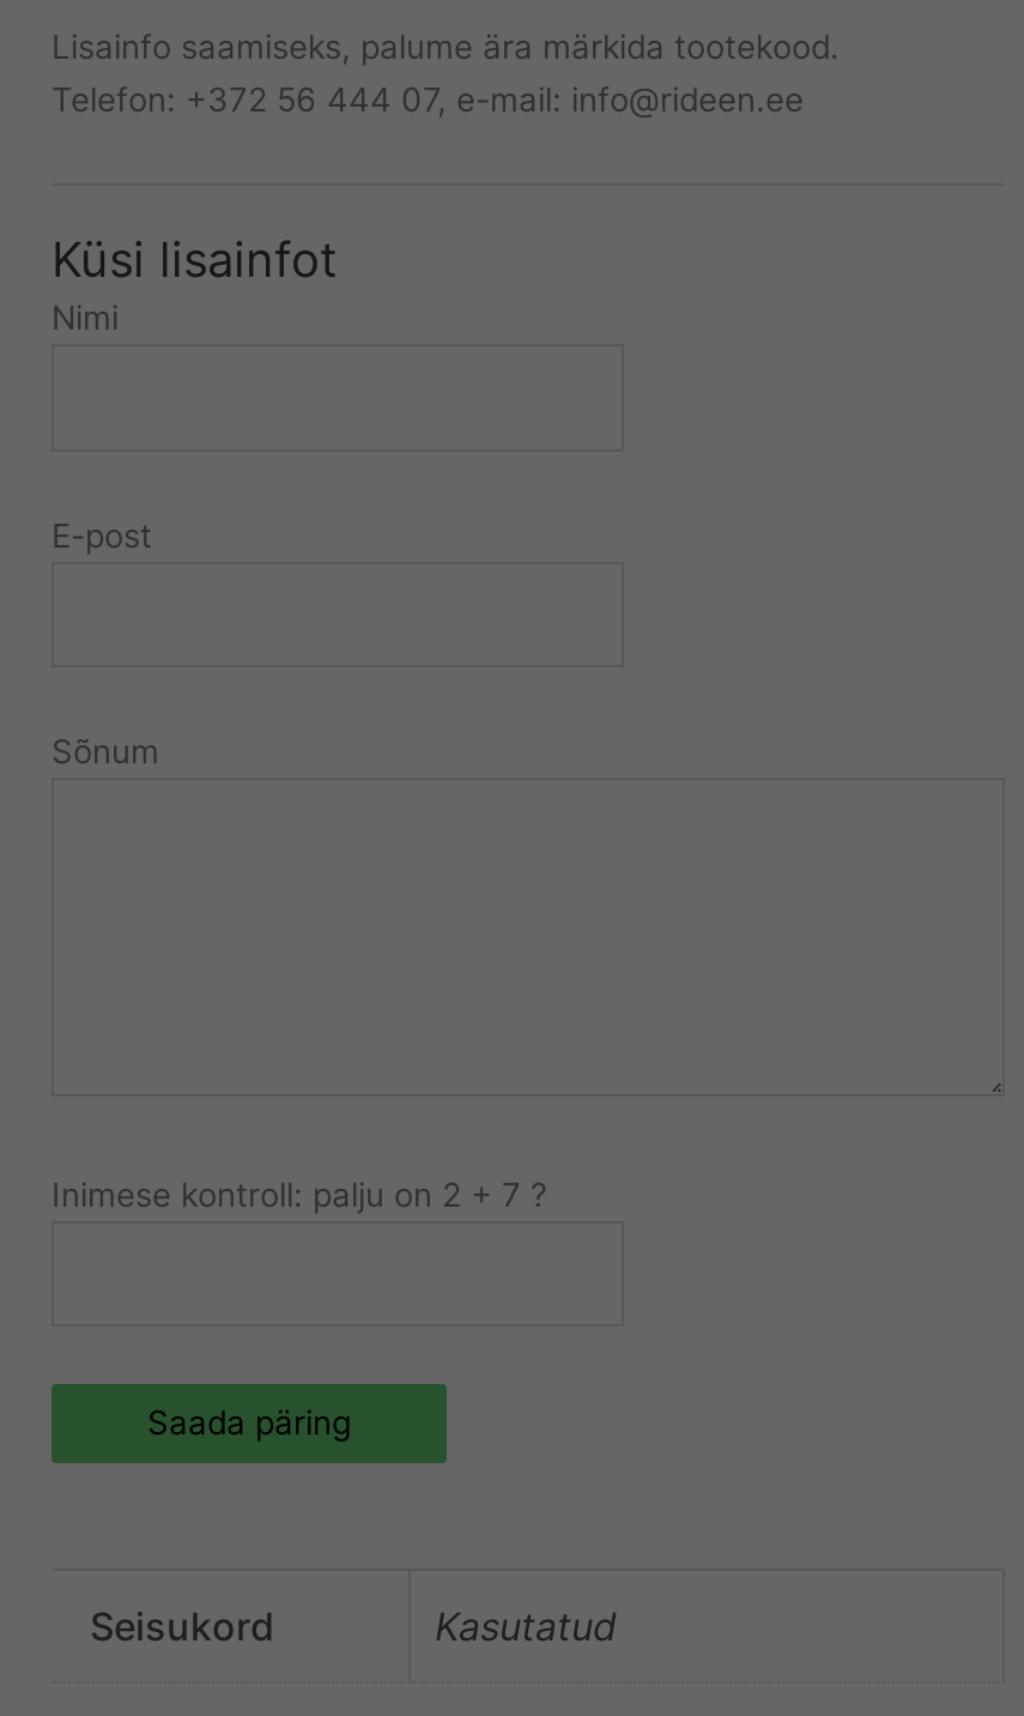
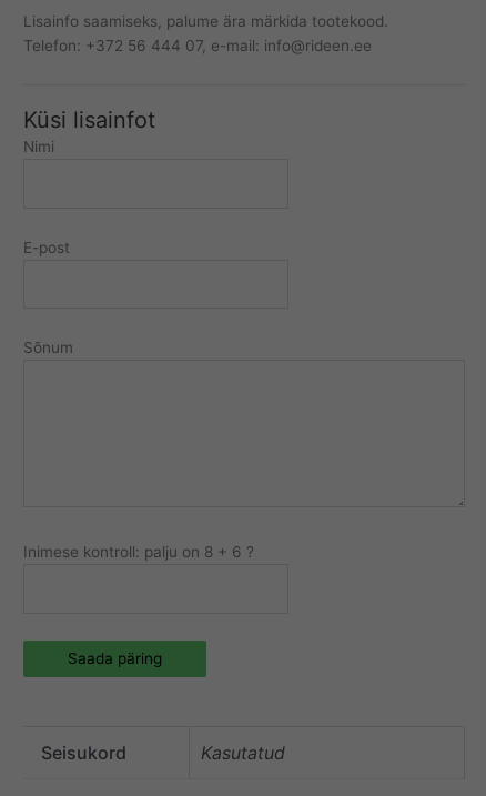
- Inimese kontroll: palju on 2 + 7 ?
+ Inimese kontroll: palju on 8 + 6 ?
